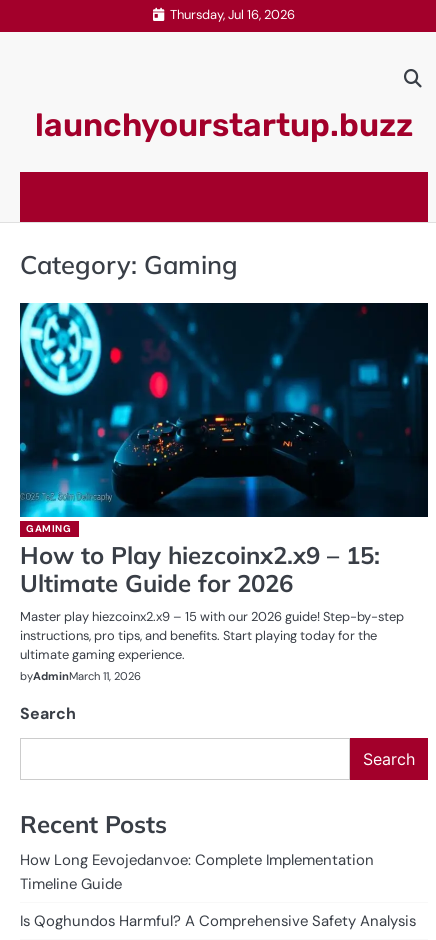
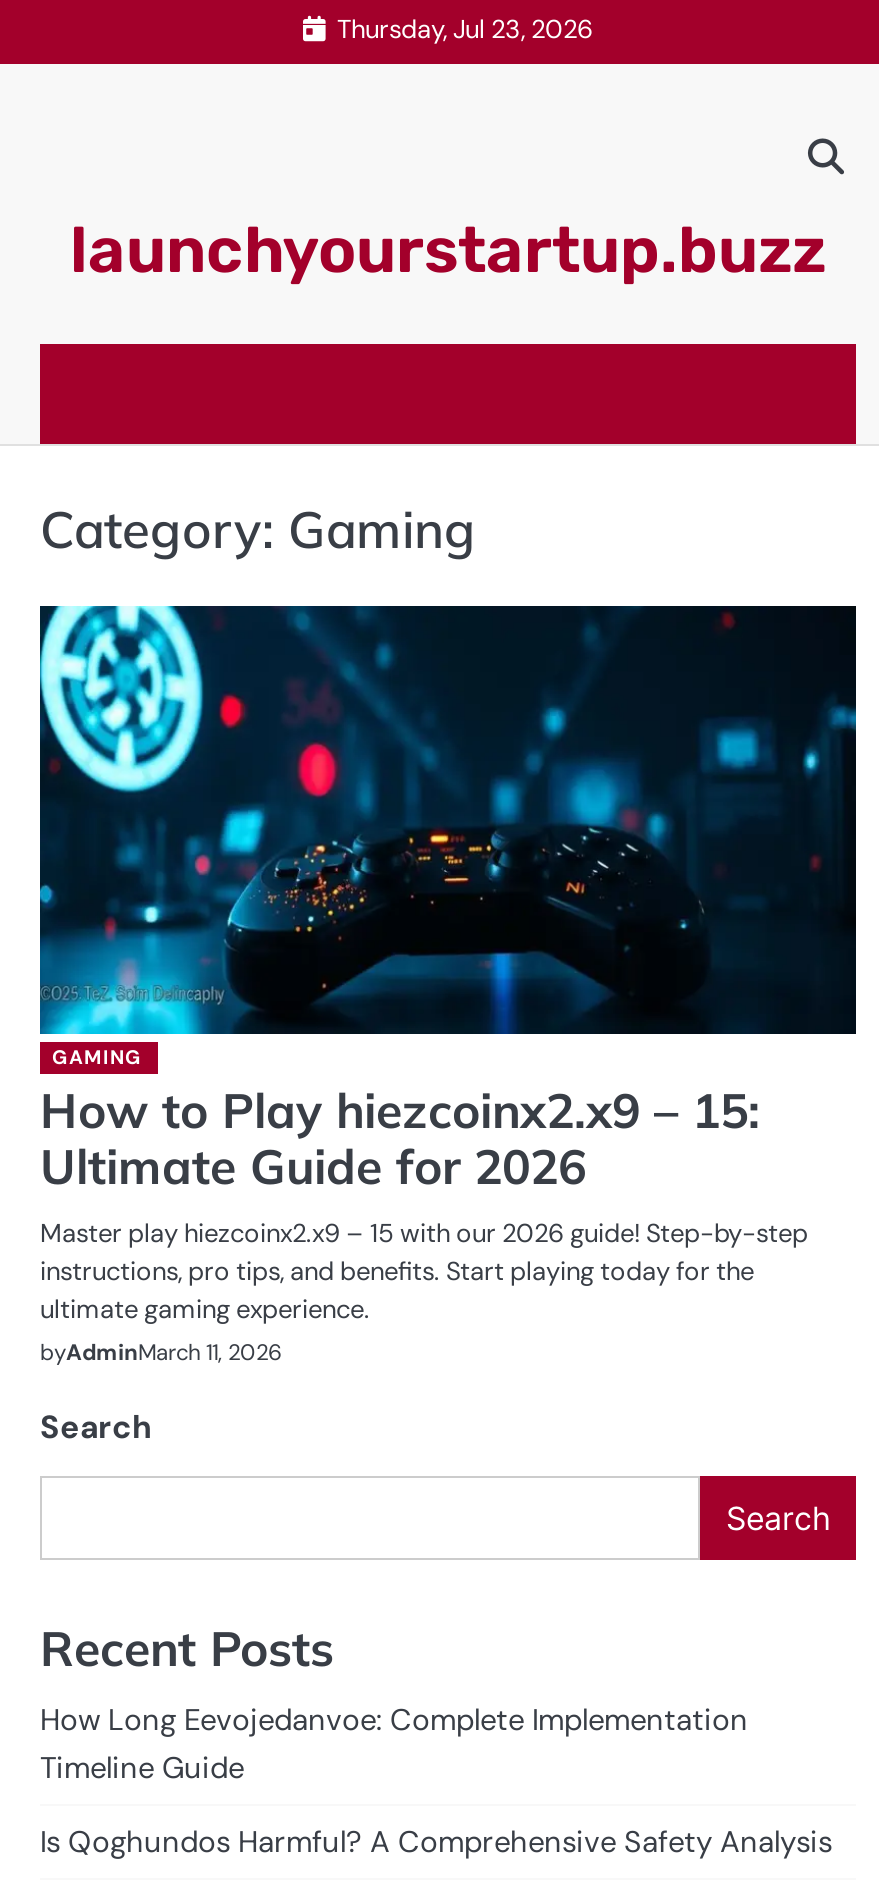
- Thursday, Jul 16, 2026
+ Thursday, Jul 23, 2026
